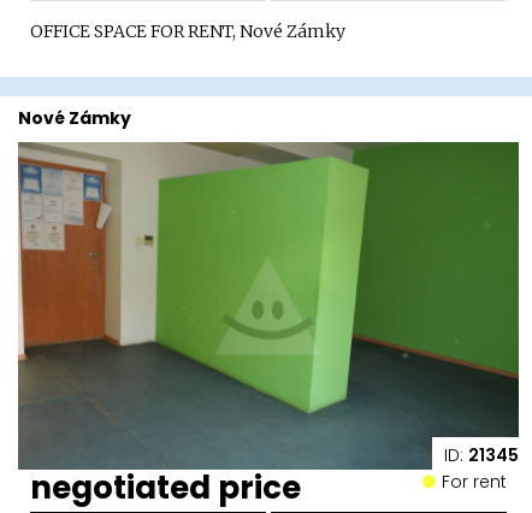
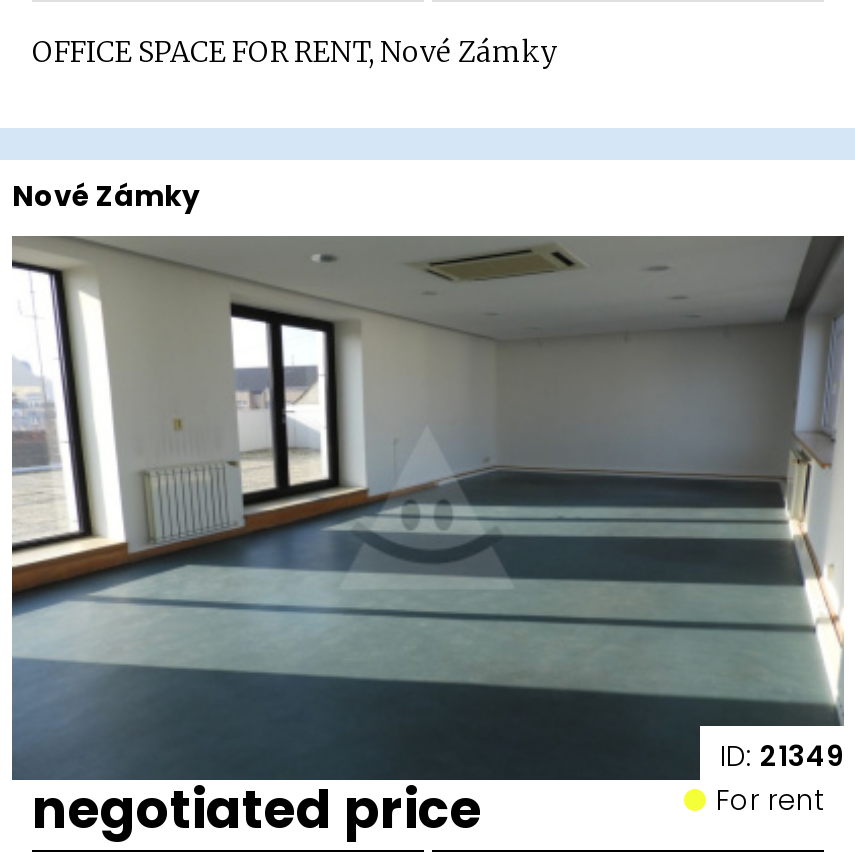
- [image]
- ID: 21345
+ [image]
+ ID: 21349
